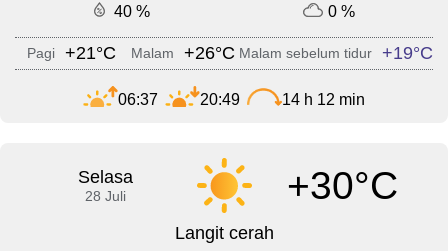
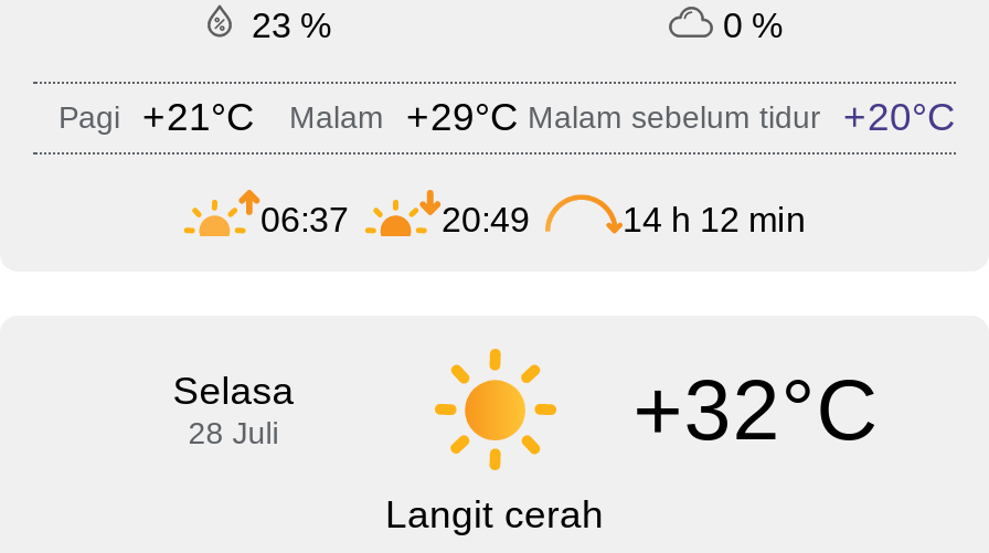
- 40 %
+ 23 %

- +26°C Malam sebelum tidur +19°C
+ +29°C Malam sebelum tidur +20°C

- +30°C
+ +32°C
